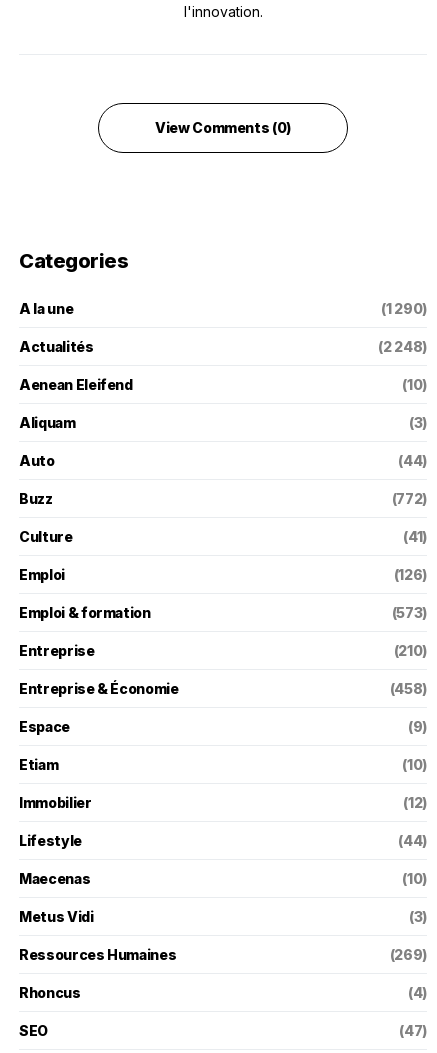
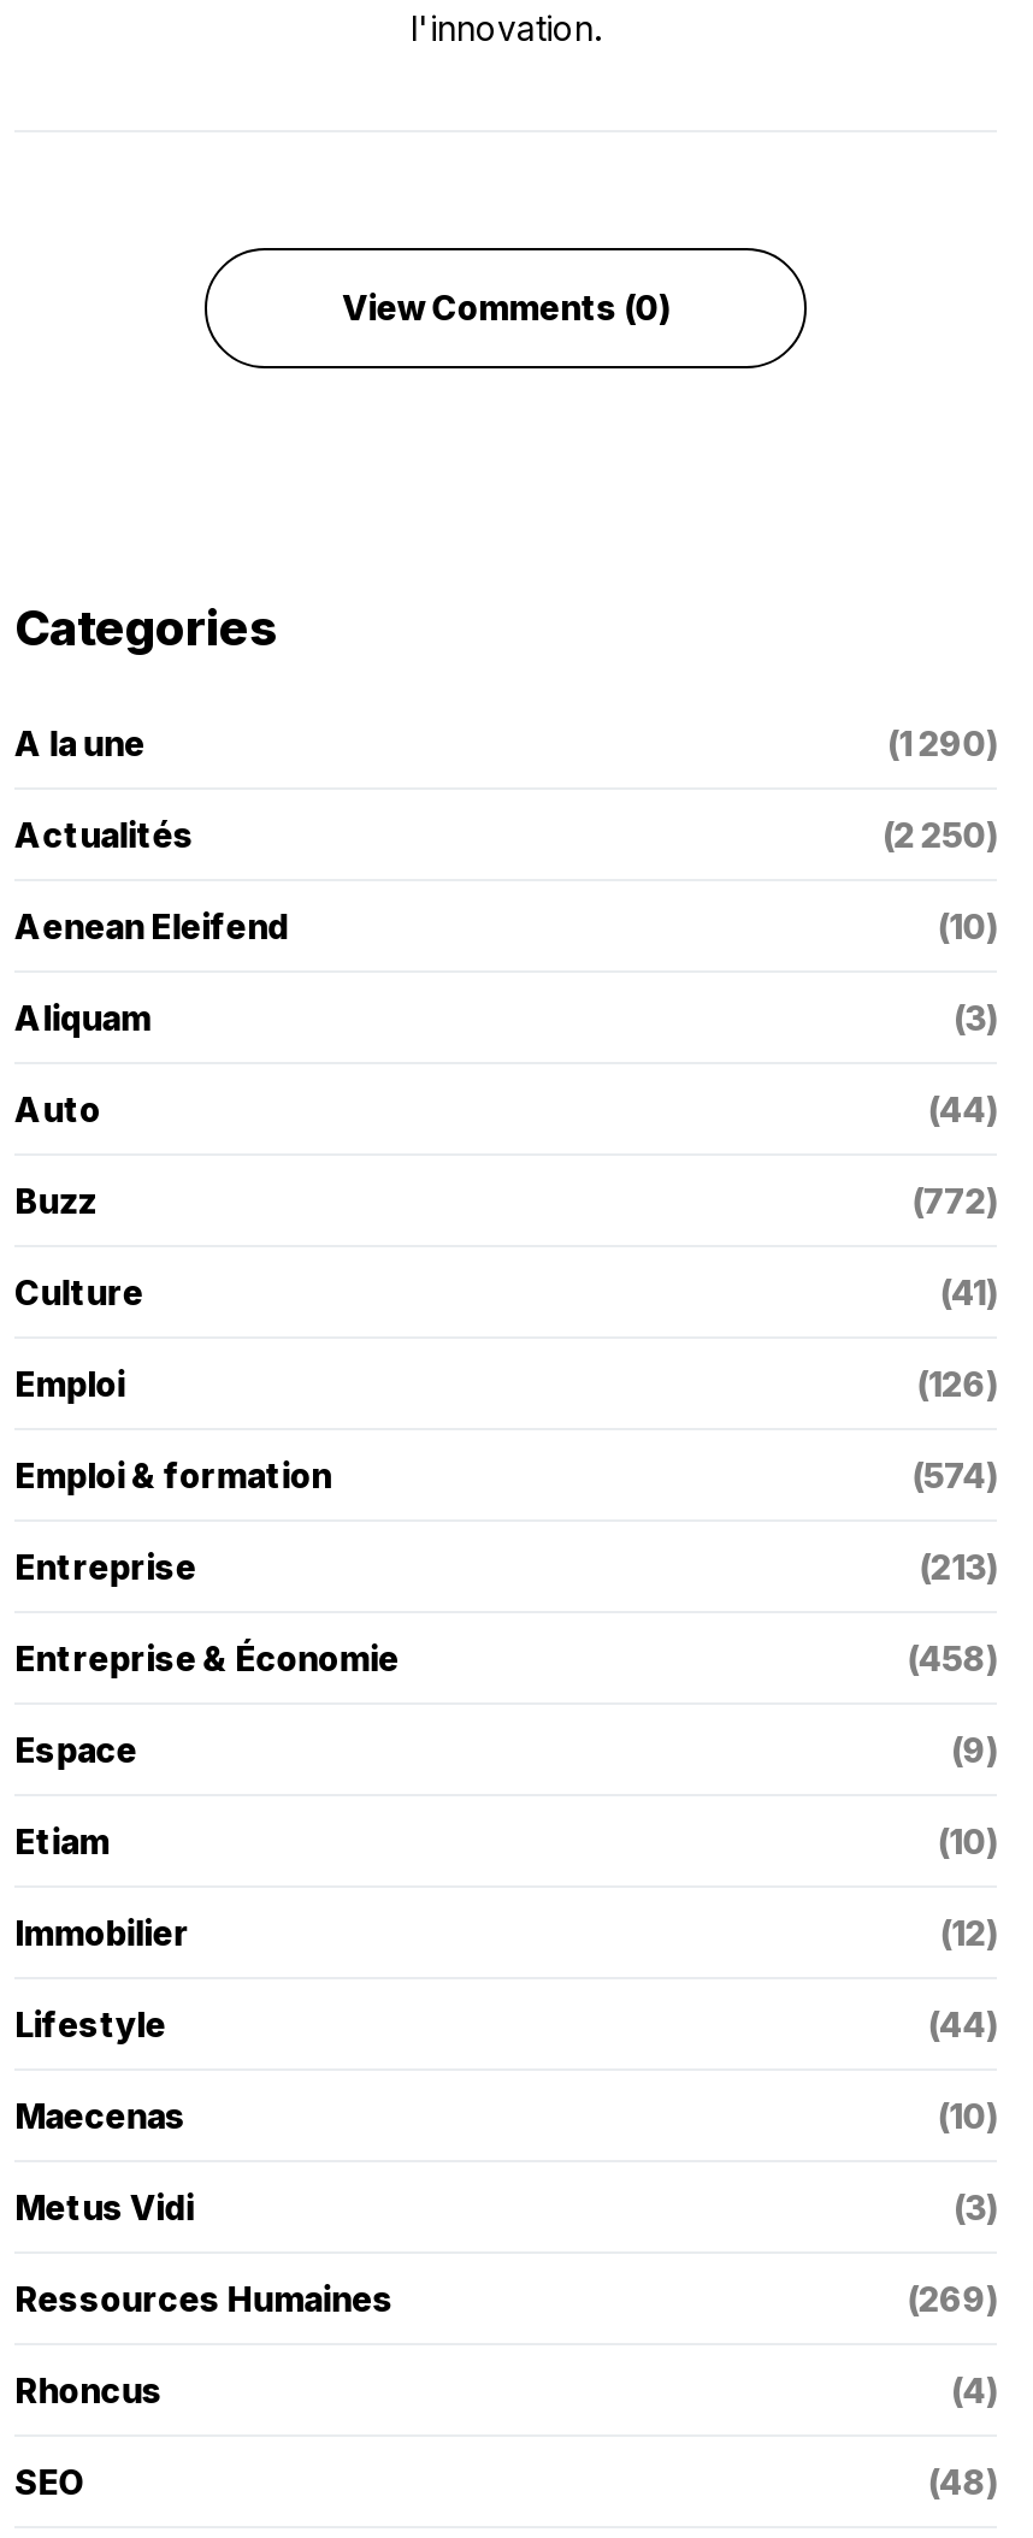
- (2 248)
+ (2 250)

- (573)
+ (574)

- (210)
+ (213)

- (47)
+ (48)
